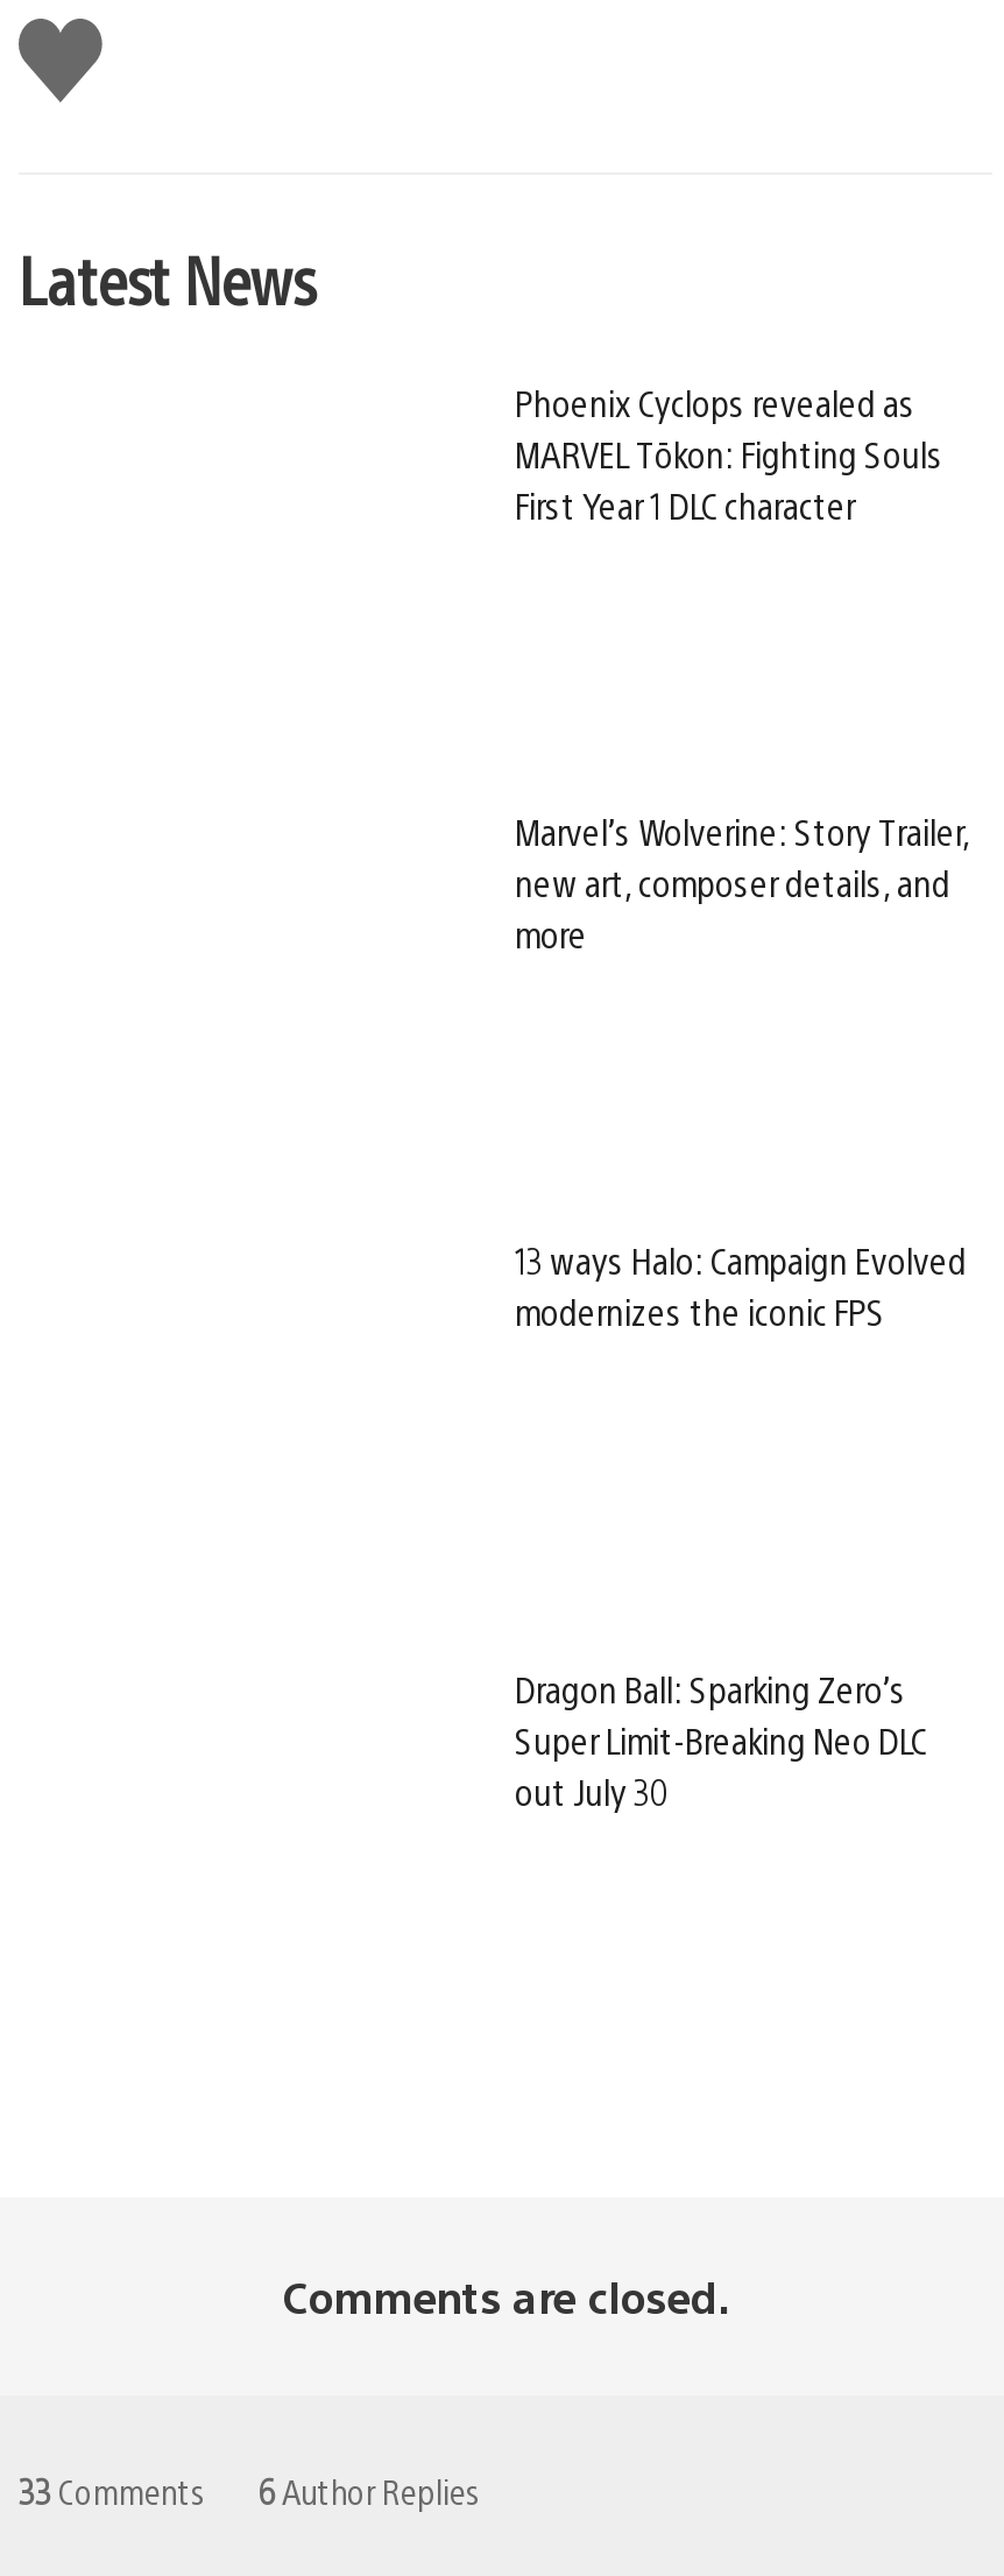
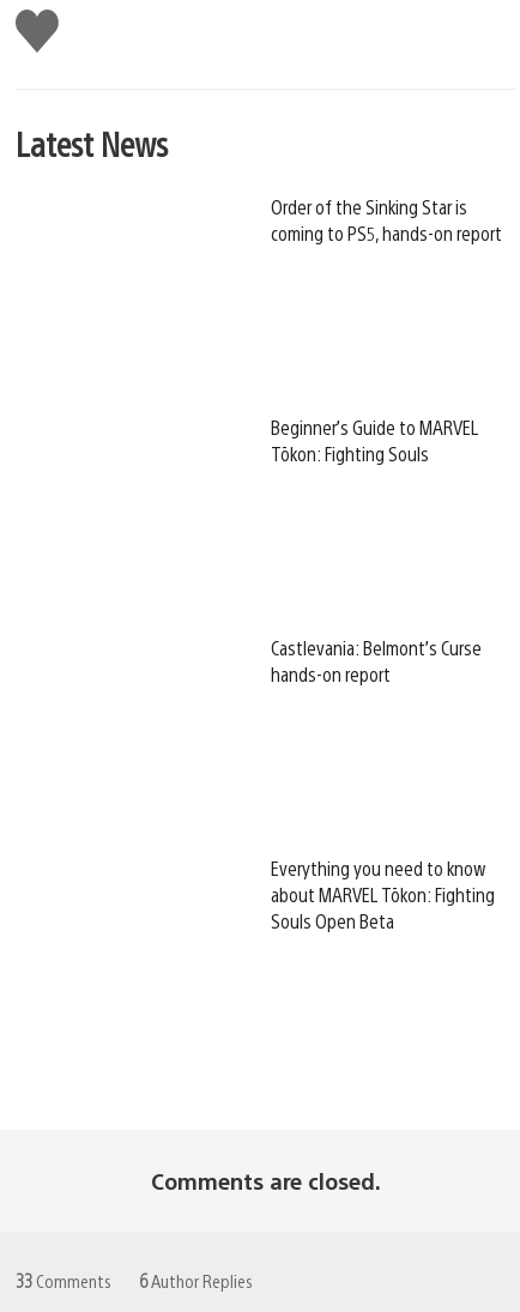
- Phoenix Cyclops revealed as
- MARVEL Tōkon: Fighting Souls
- First Year 1 DLC character
+ Order of the Sinking Star is
+ coming to PS5, hands-on report

- Marvel’s Wolverine: Story Trailer,
- new art, composer details, and
- more
+ Beginner’s Guide to MARVEL
+ Tōkon: Fighting Souls

- 13 ways Halo: Campaign Evolved
- modernizes the iconic FPS
+ Castlevania: Belmont’s Curse
+ hands-on report

- Dragon Ball: Sparking Zero’s
- Super Limit-Breaking Neo DLC
- out July 30
+ Everything you need to know
+ about MARVEL Tōkon: Fighting
+ Souls Open Beta
